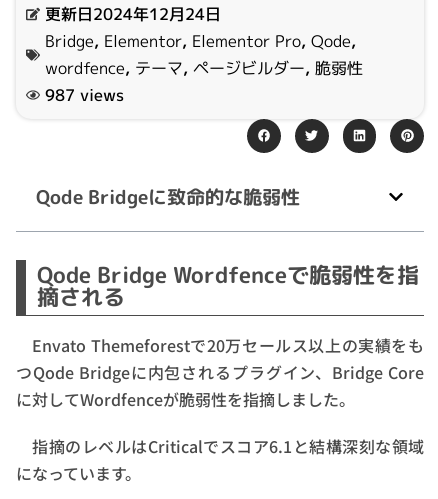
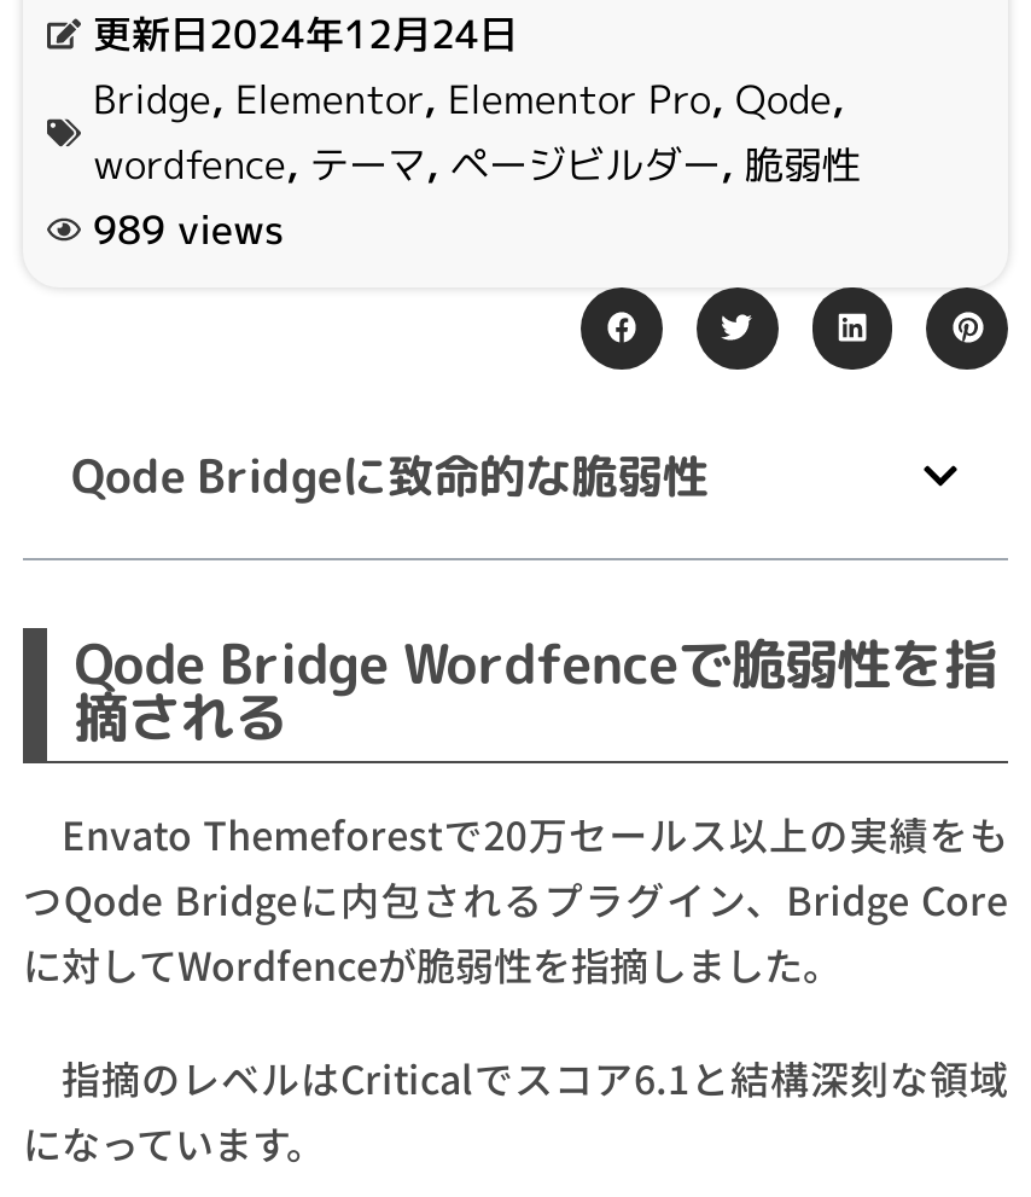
- 987 views
+ 989 views
